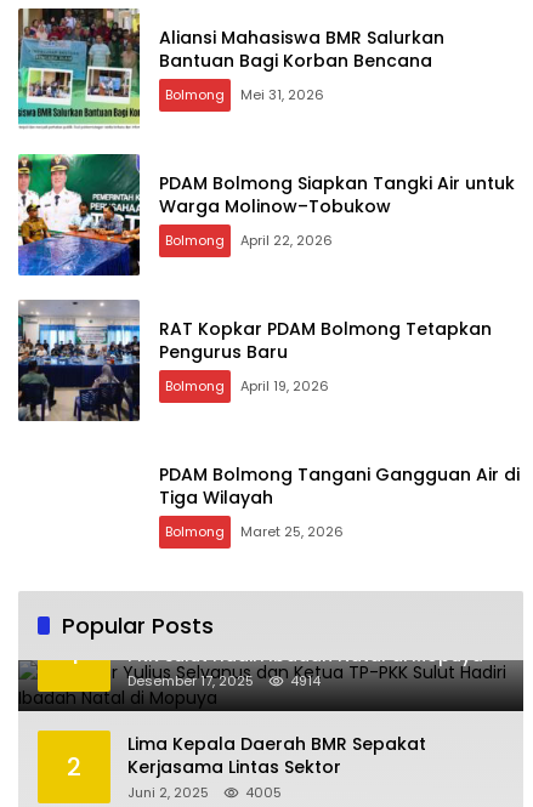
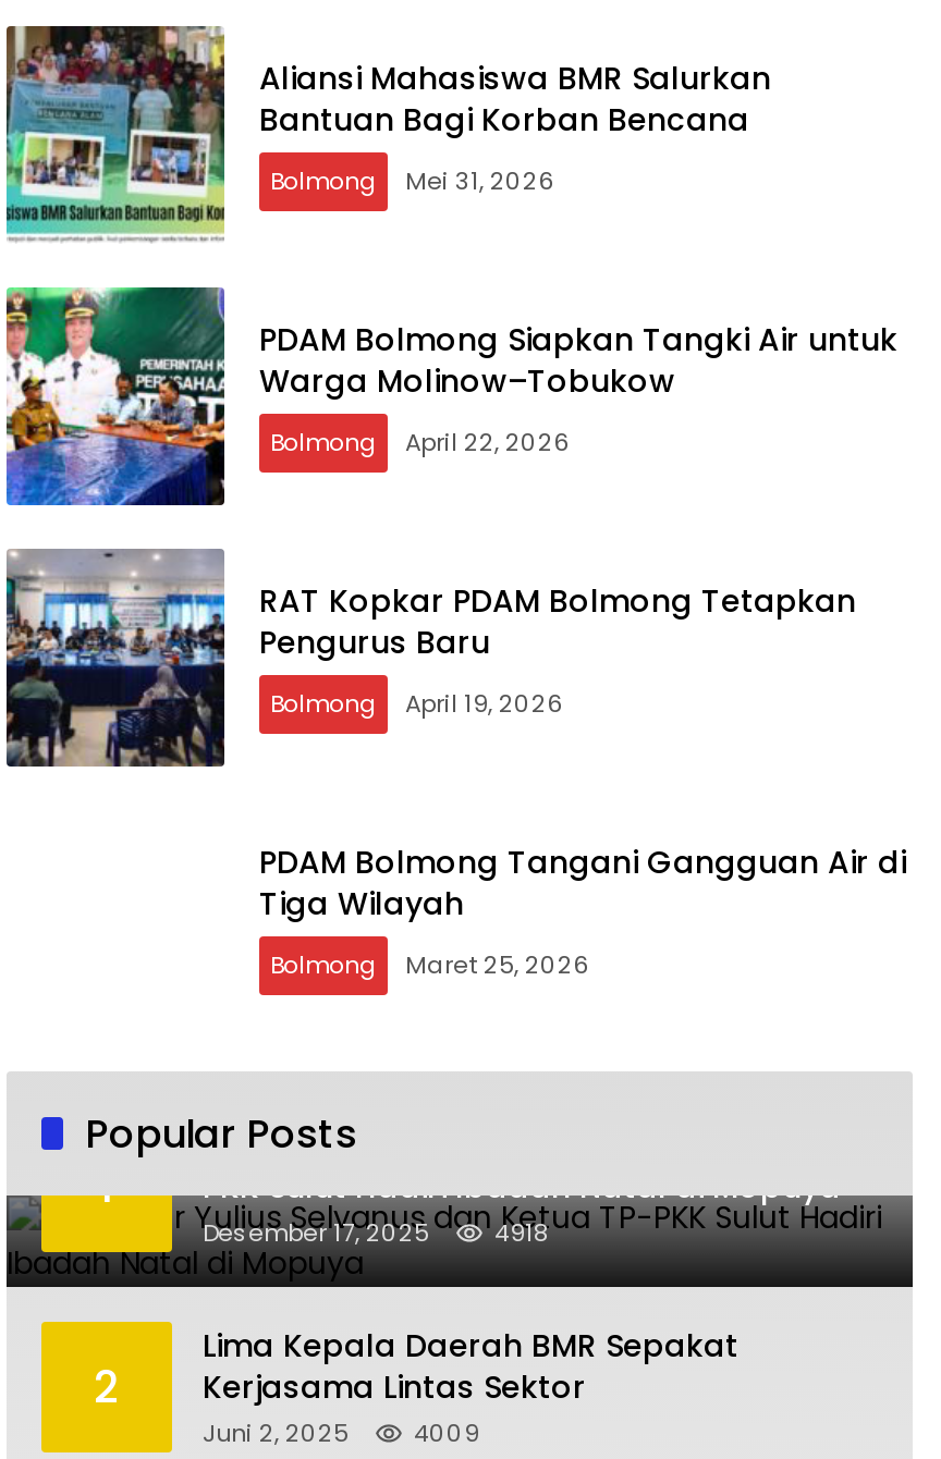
- Desember 17, 2025 4914
+ Desember 17, 2025 4918

- Juni 2, 2025 4005
+ Juni 2, 2025 4009
